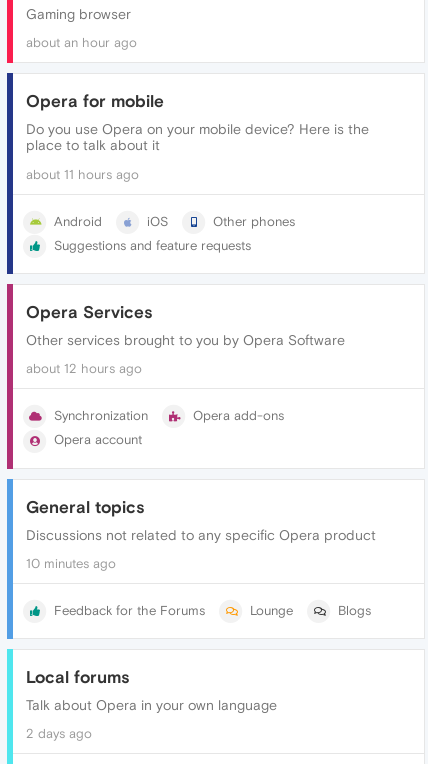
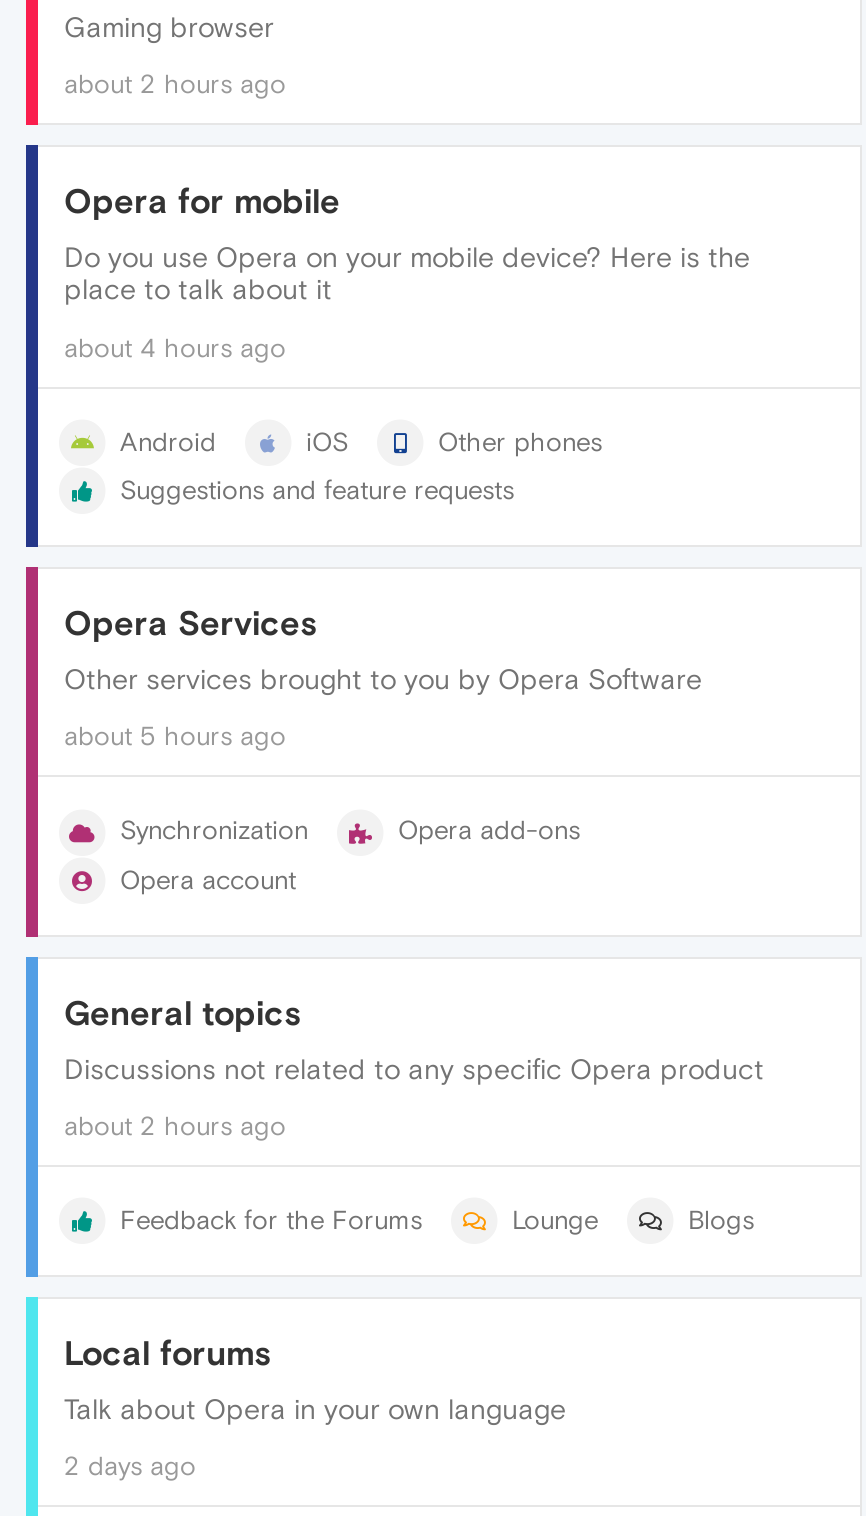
- about an hour ago
+ about 2 hours ago

- about 11 hours ago
+ about 4 hours ago

- about 12 hours ago
+ about 5 hours ago

- 10 minutes ago
+ about 2 hours ago
